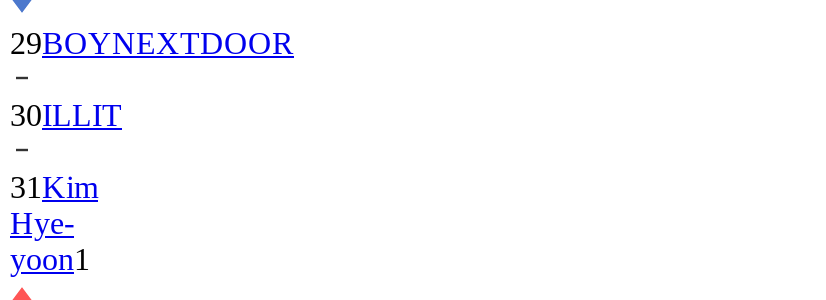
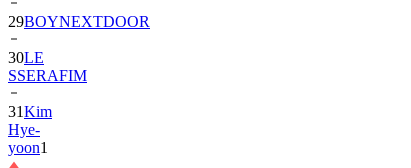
- 30ILLIT
+ 30LE
+ SSERAFIM
